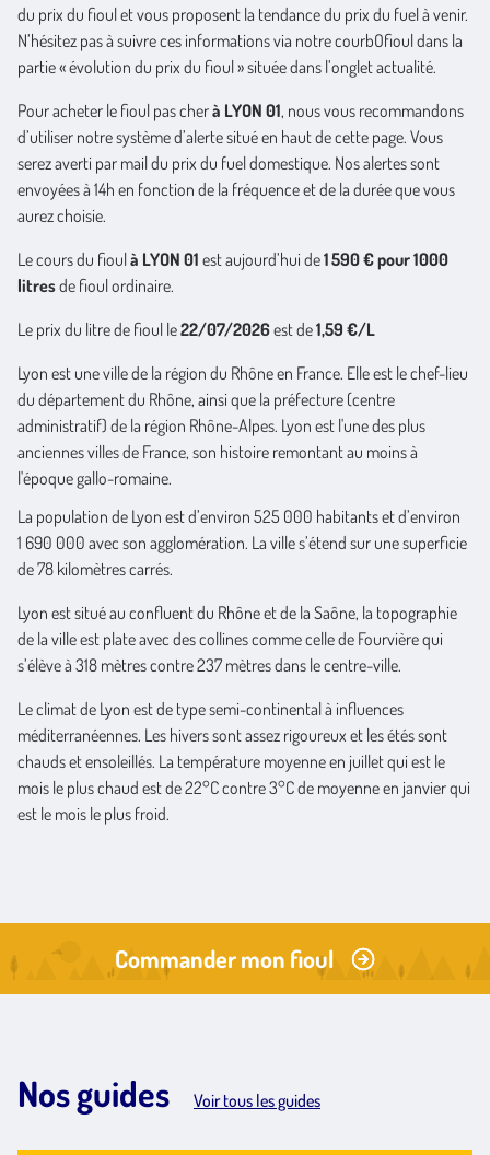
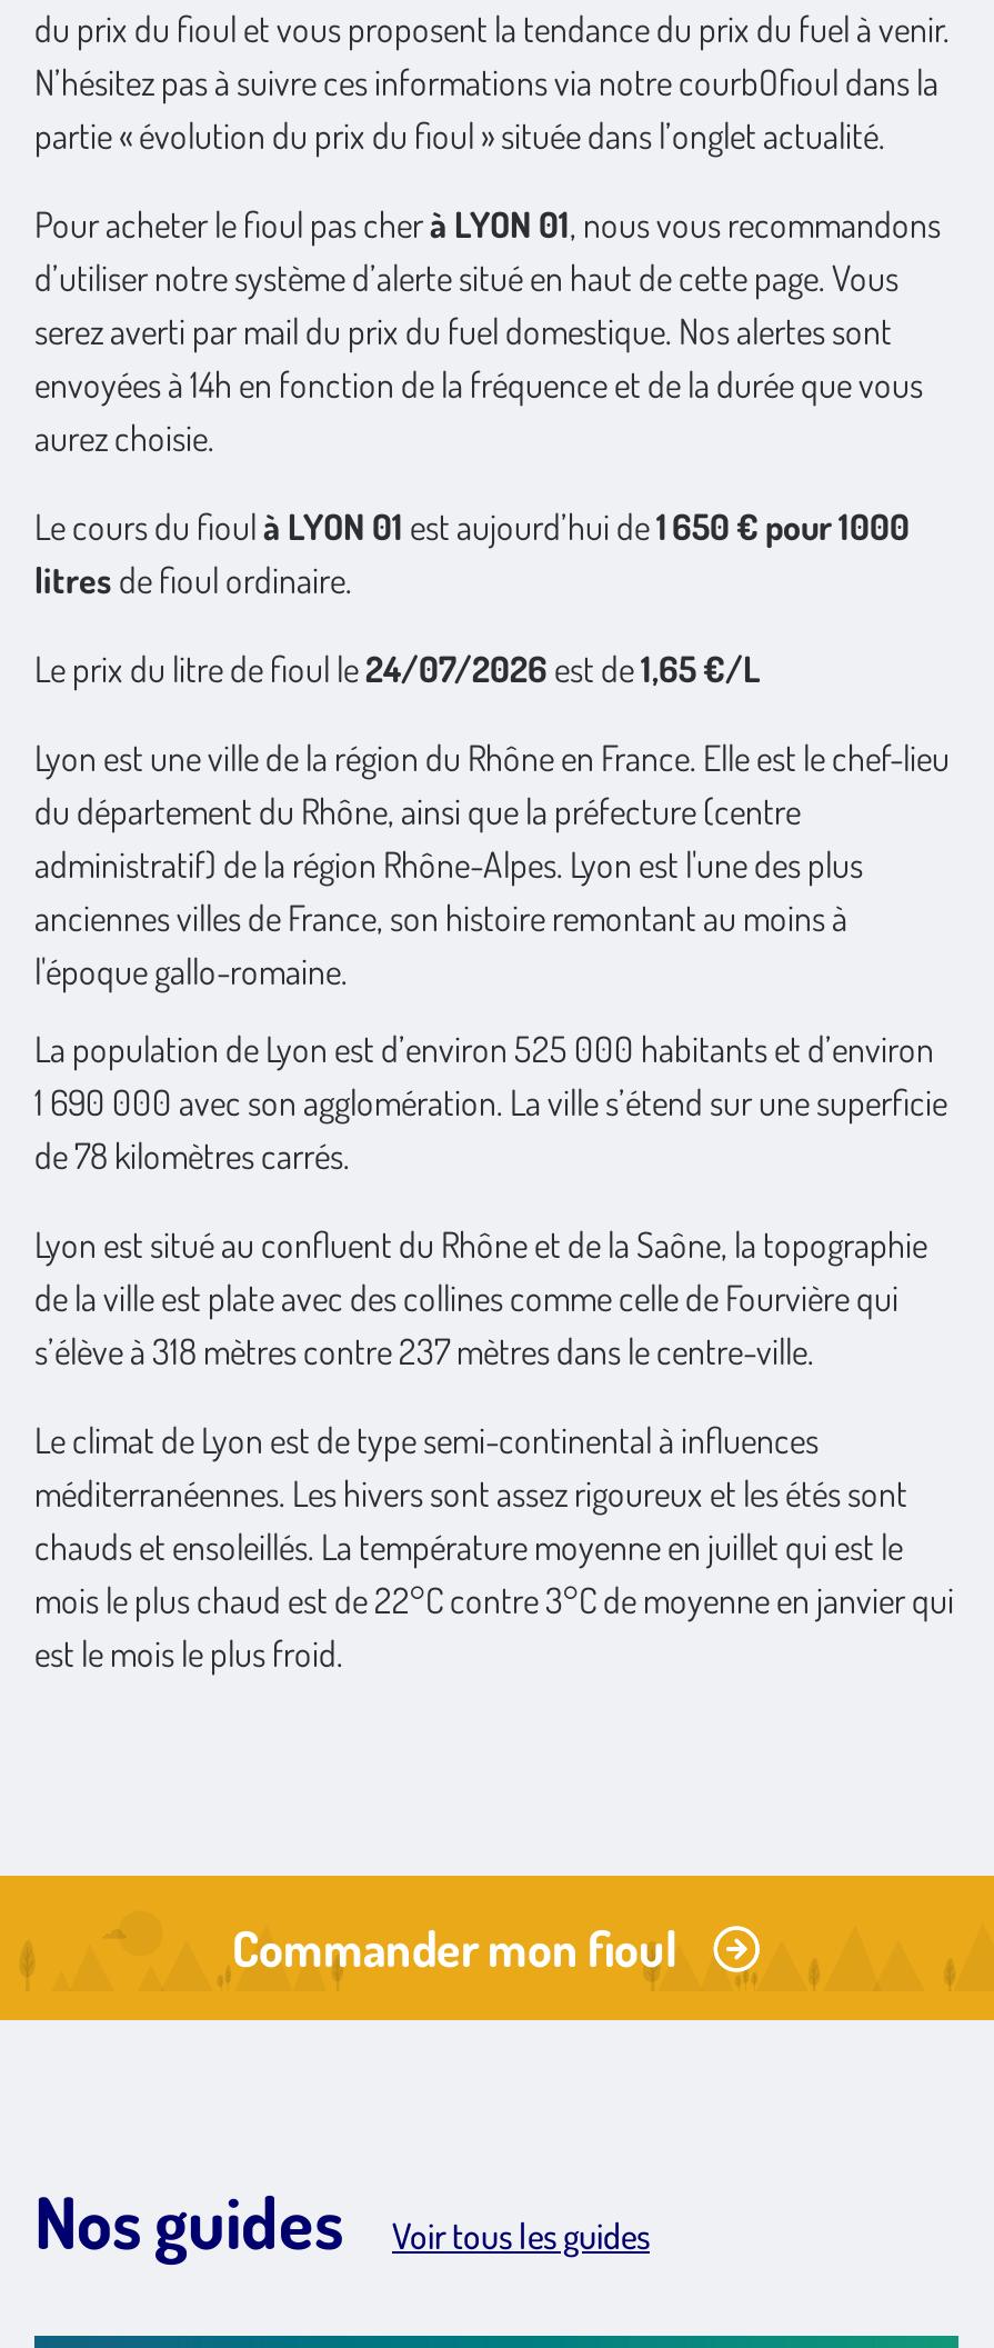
- Le cours du fioul à LYON 01 est aujourd’hui de 1 590 € pour 1000
+ Le cours du fioul à LYON 01 est aujourd’hui de 1 650 € pour 1000

- Le prix du litre de fioul le 22/07/2026 est de1,59 €/L
+ Le prix du litre de fioul le 24/07/2026 est de1,65 €/L
